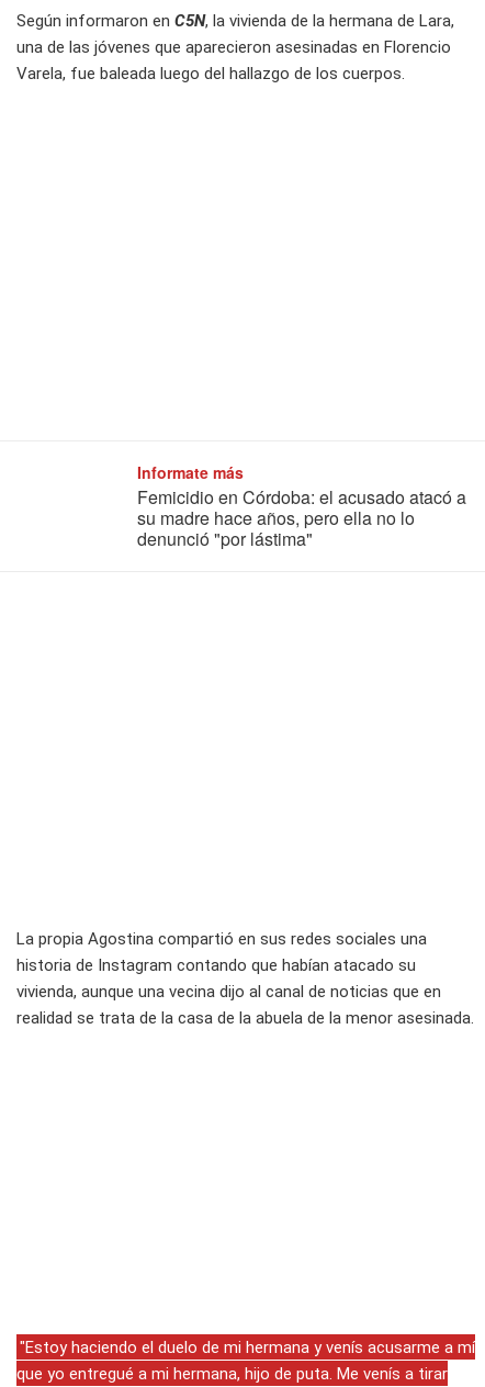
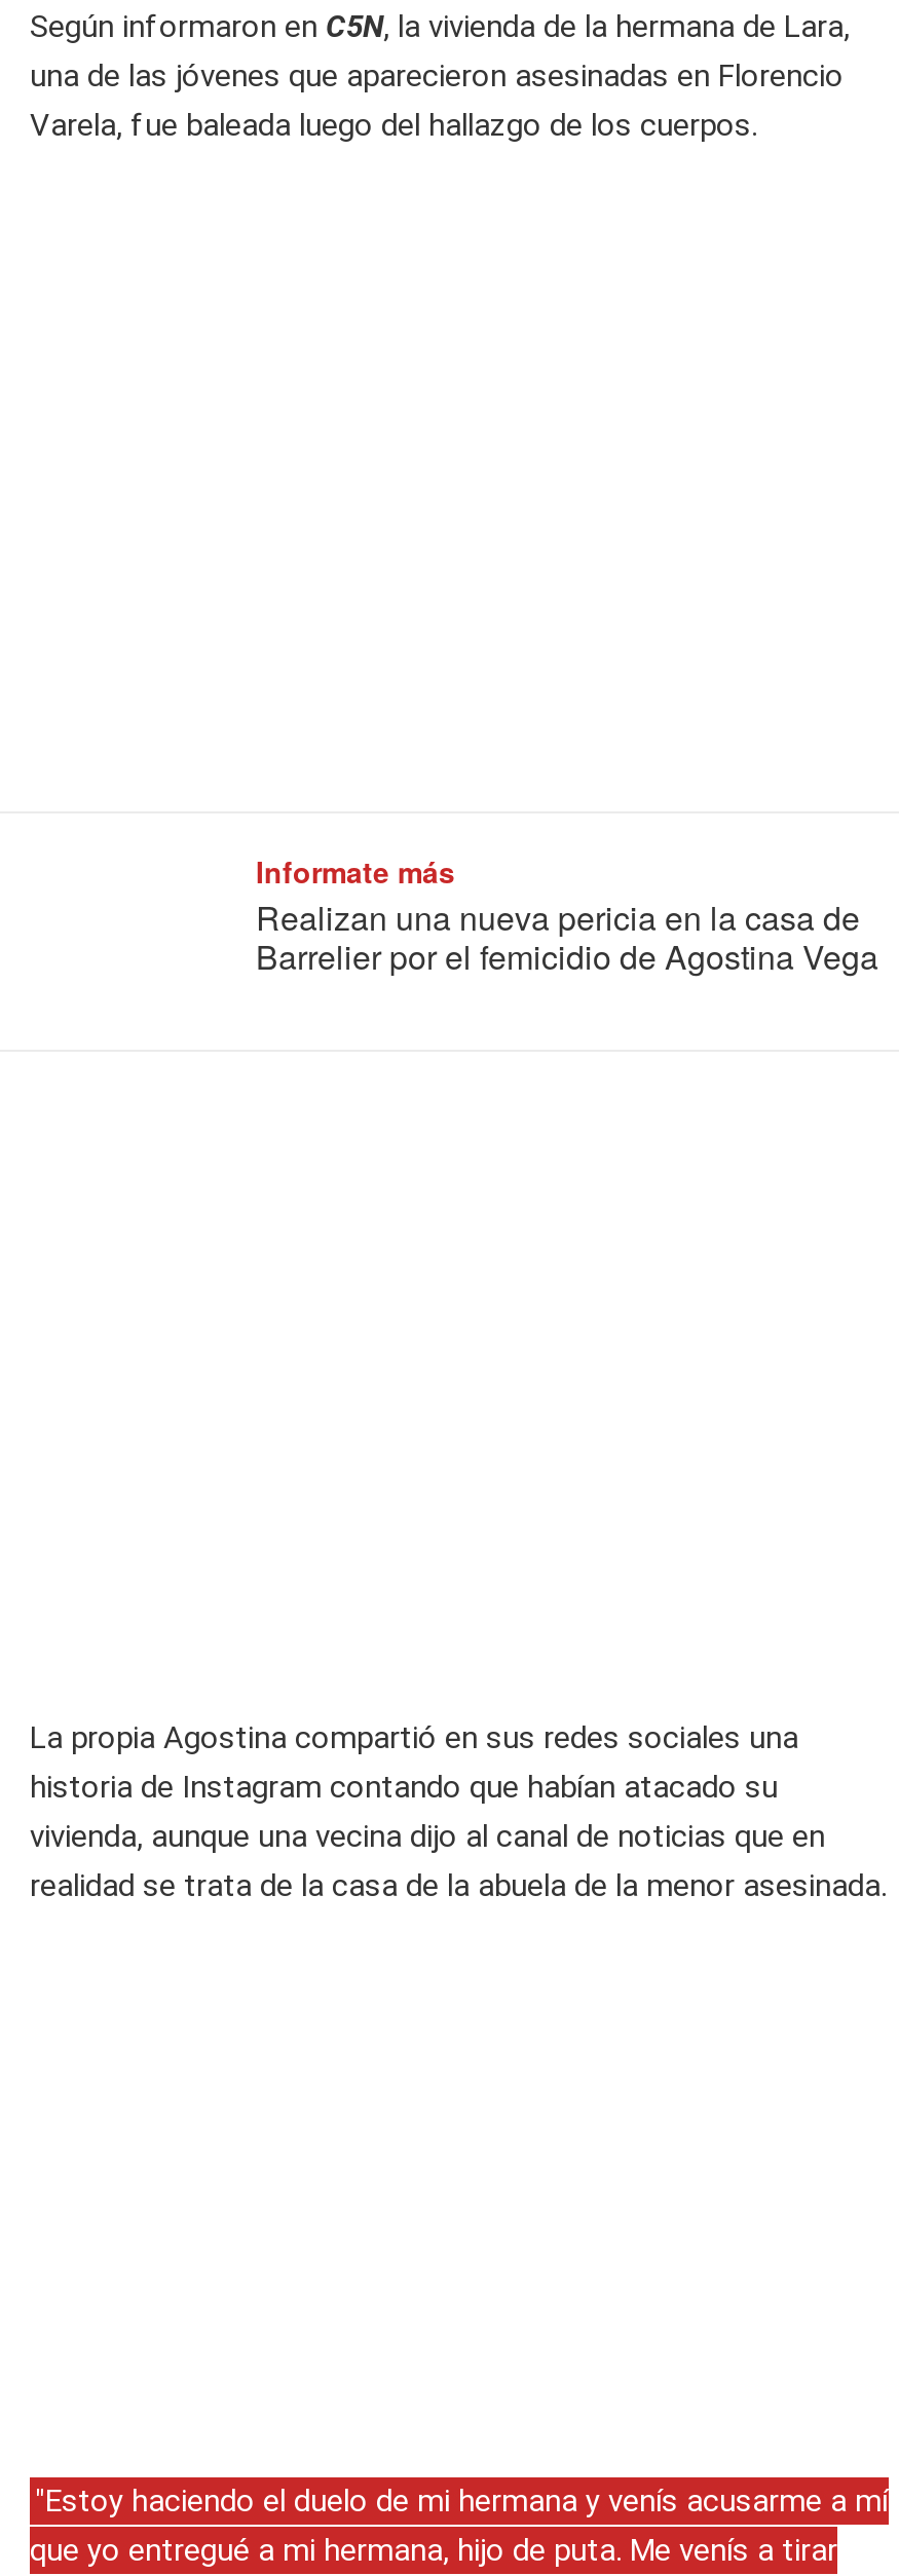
- Femicidio en Córdoba: el acusado atacó a
- su madre hace años, pero ella no lo
- denunció "por lástima"
+ Realizan una nueva pericia en la casa de
+ Barrelier por el femicidio de Agostina Vega
